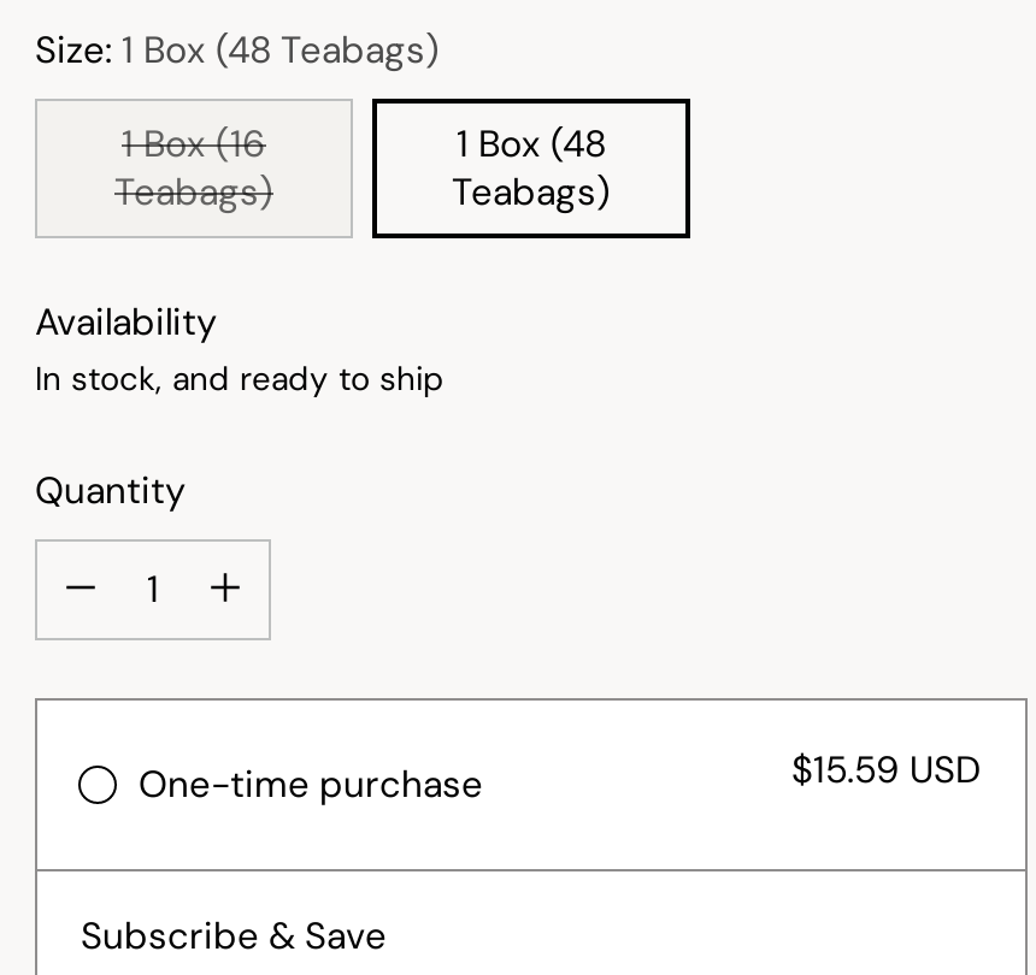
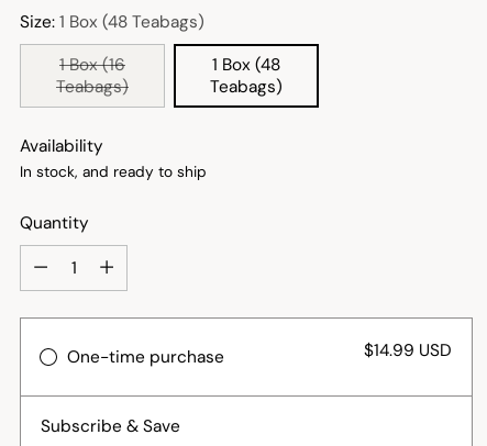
- $15.59 USD
+ $14.99 USD
